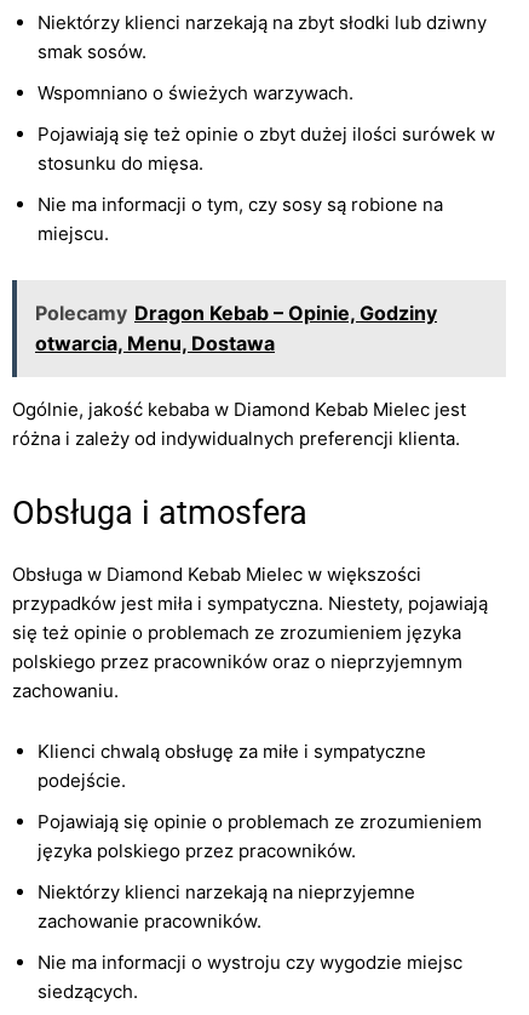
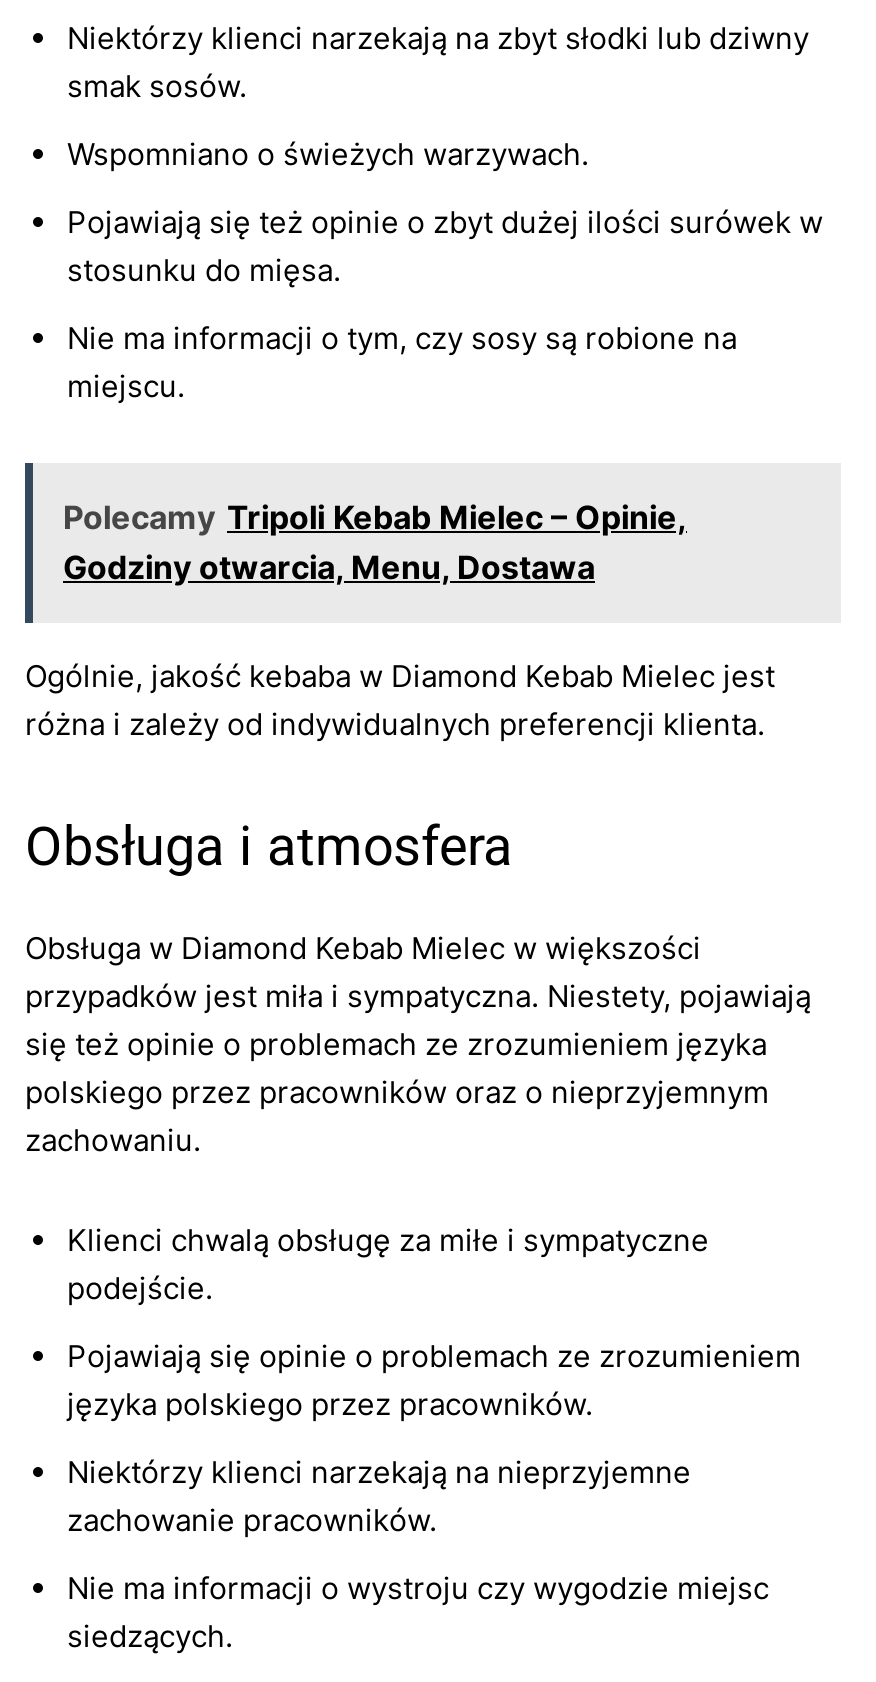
- Polecamy Dragon Kebab – Opinie, Godziny
- otwarcia, Menu, Dostawa
+ Polecamy Tripoli Kebab Mielec – Opinie,
+ Godziny otwarcia, Menu, Dostawa
